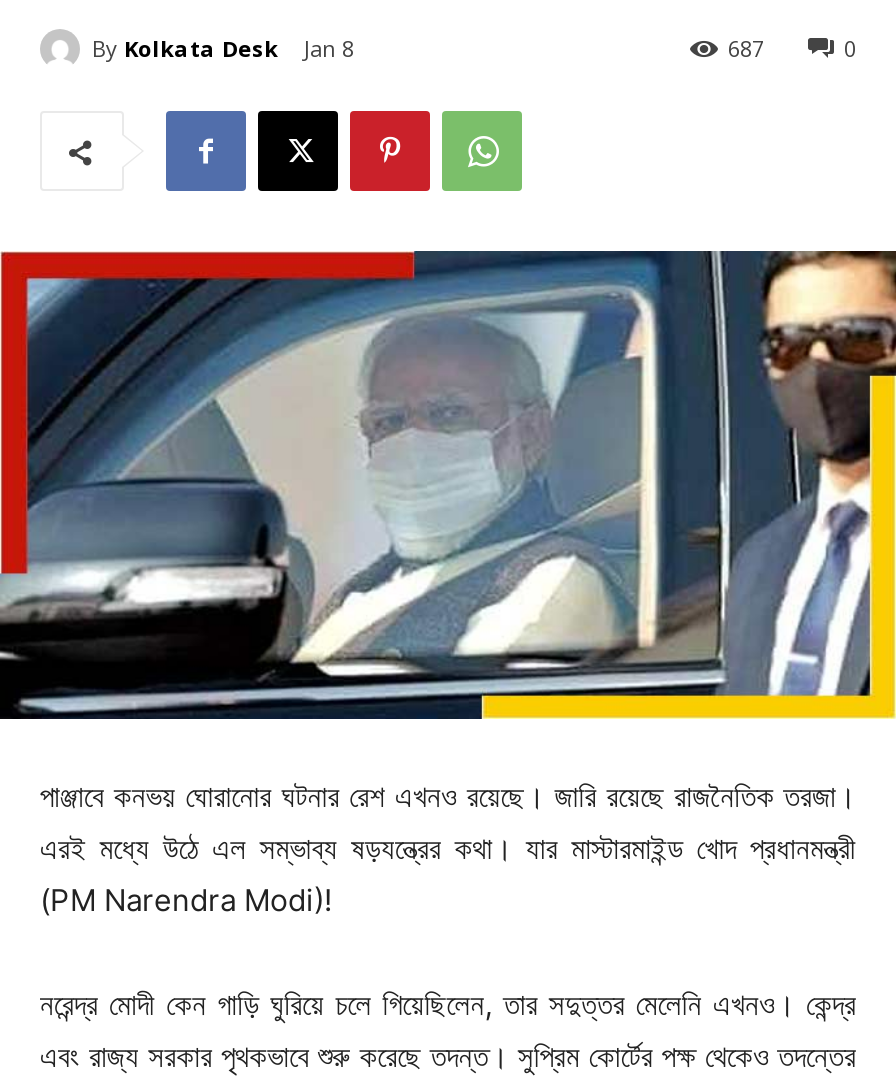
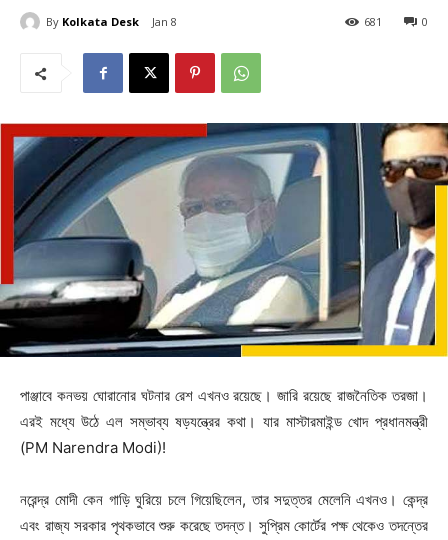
- 687
+ 681
